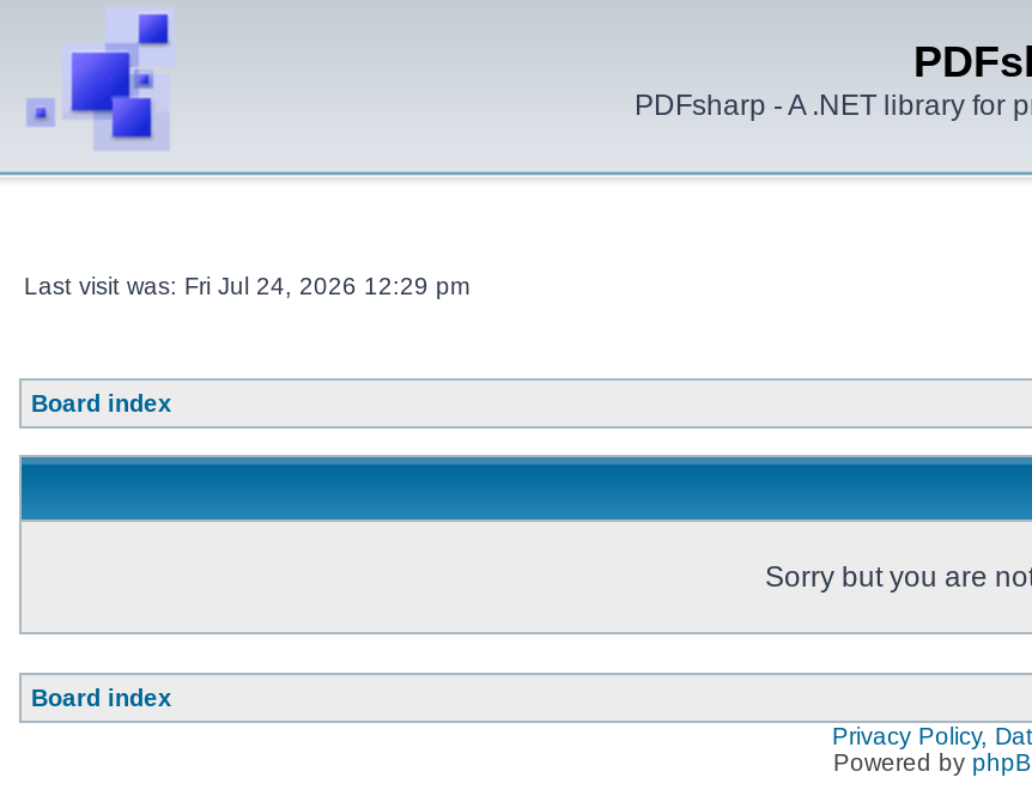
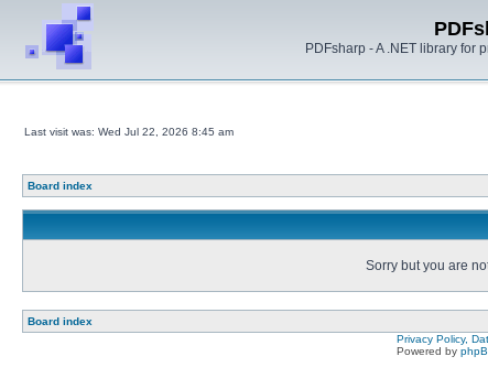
- Last visit was: Fri Jul 24, 2026 12:29 pm
+ Last visit was: Wed Jul 22, 2026 8:45 am
